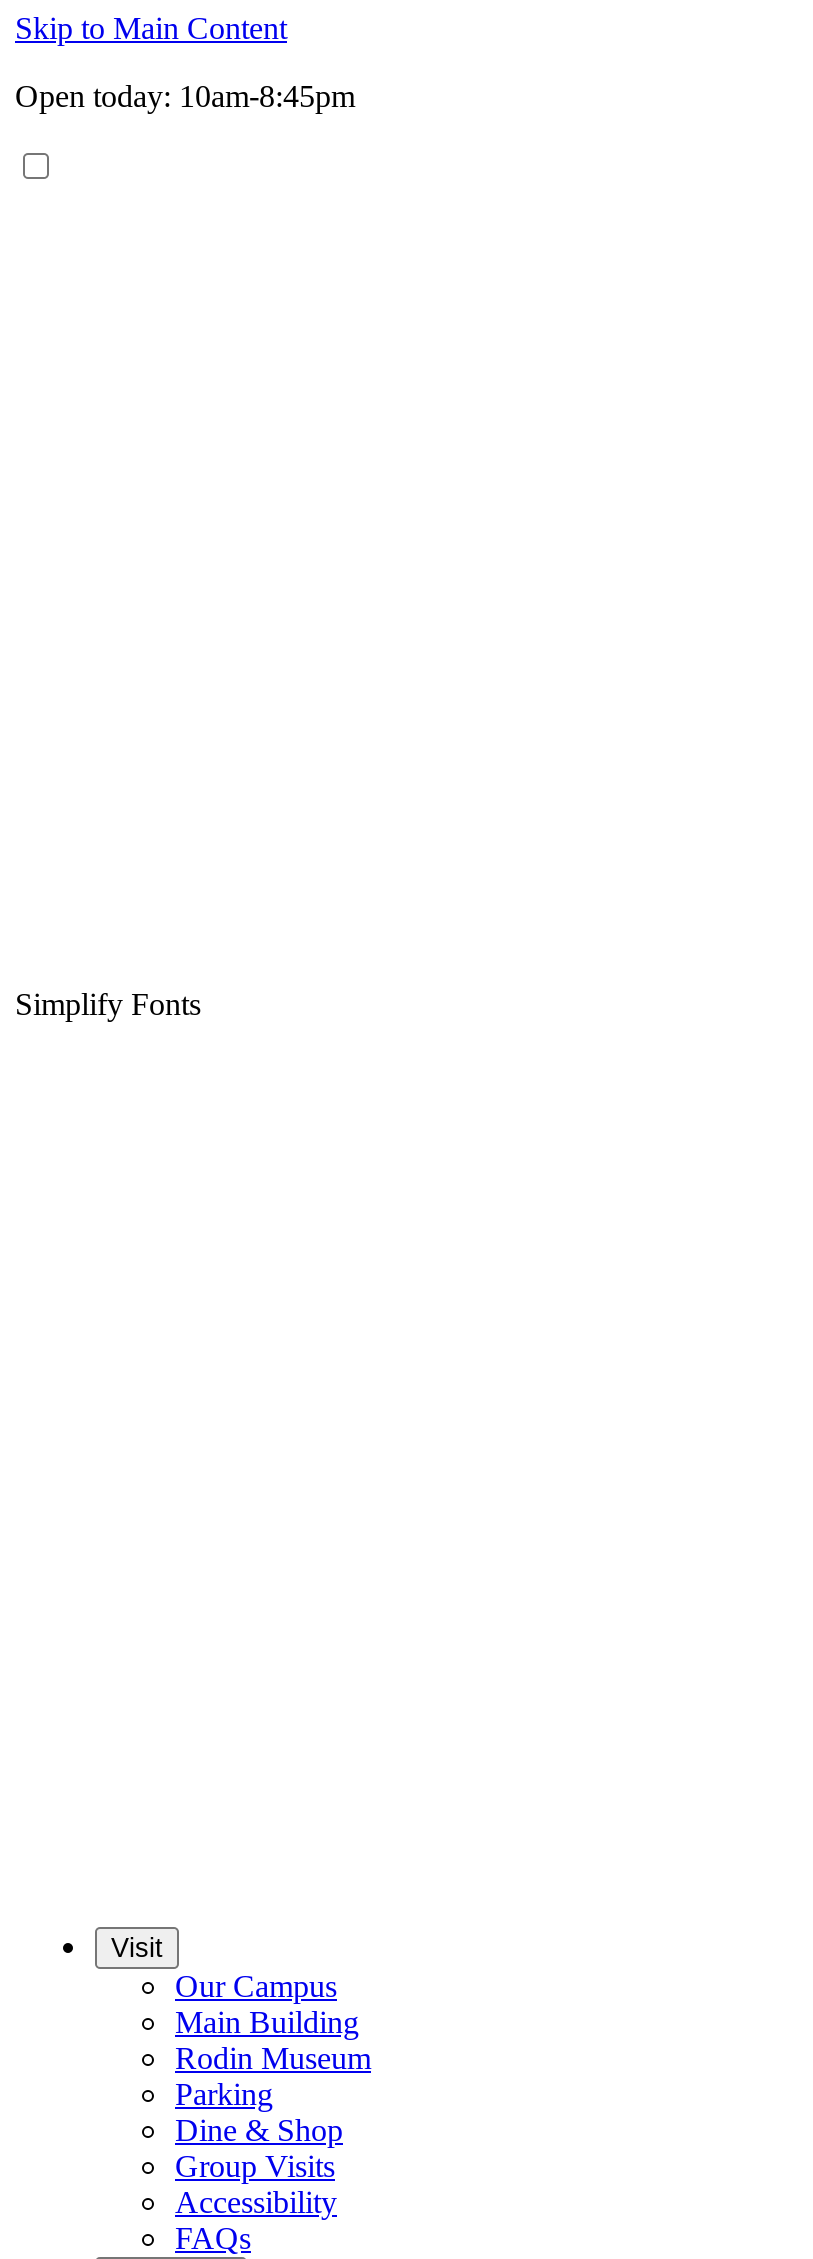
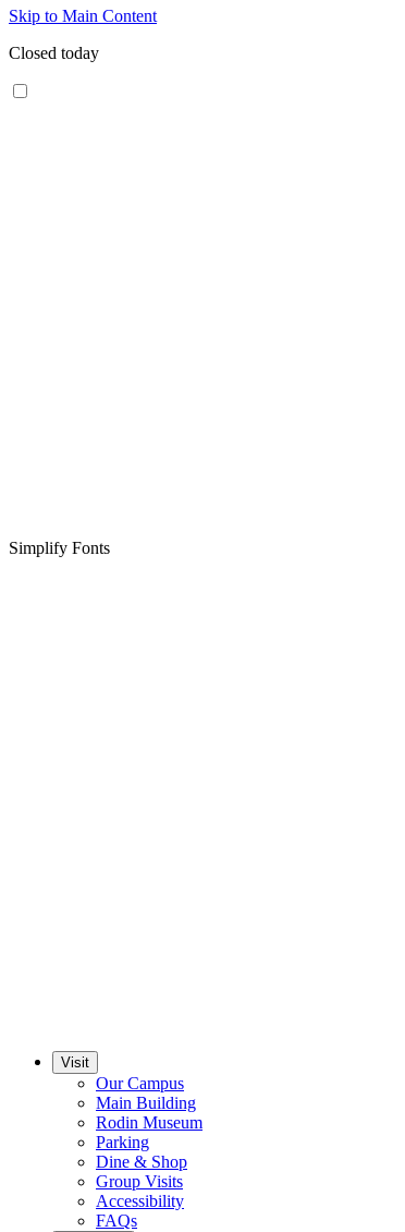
- Open today: 10am-8:45pm
+ Closed today
